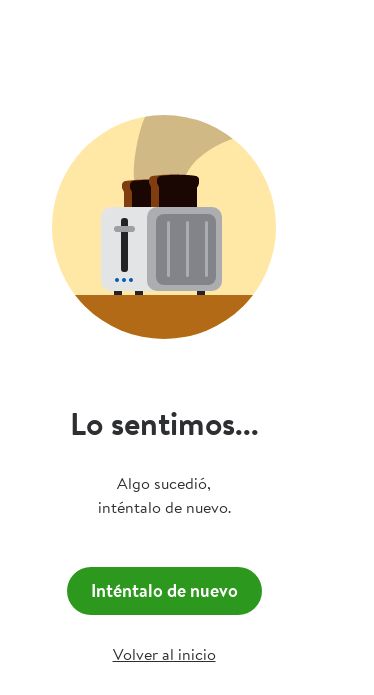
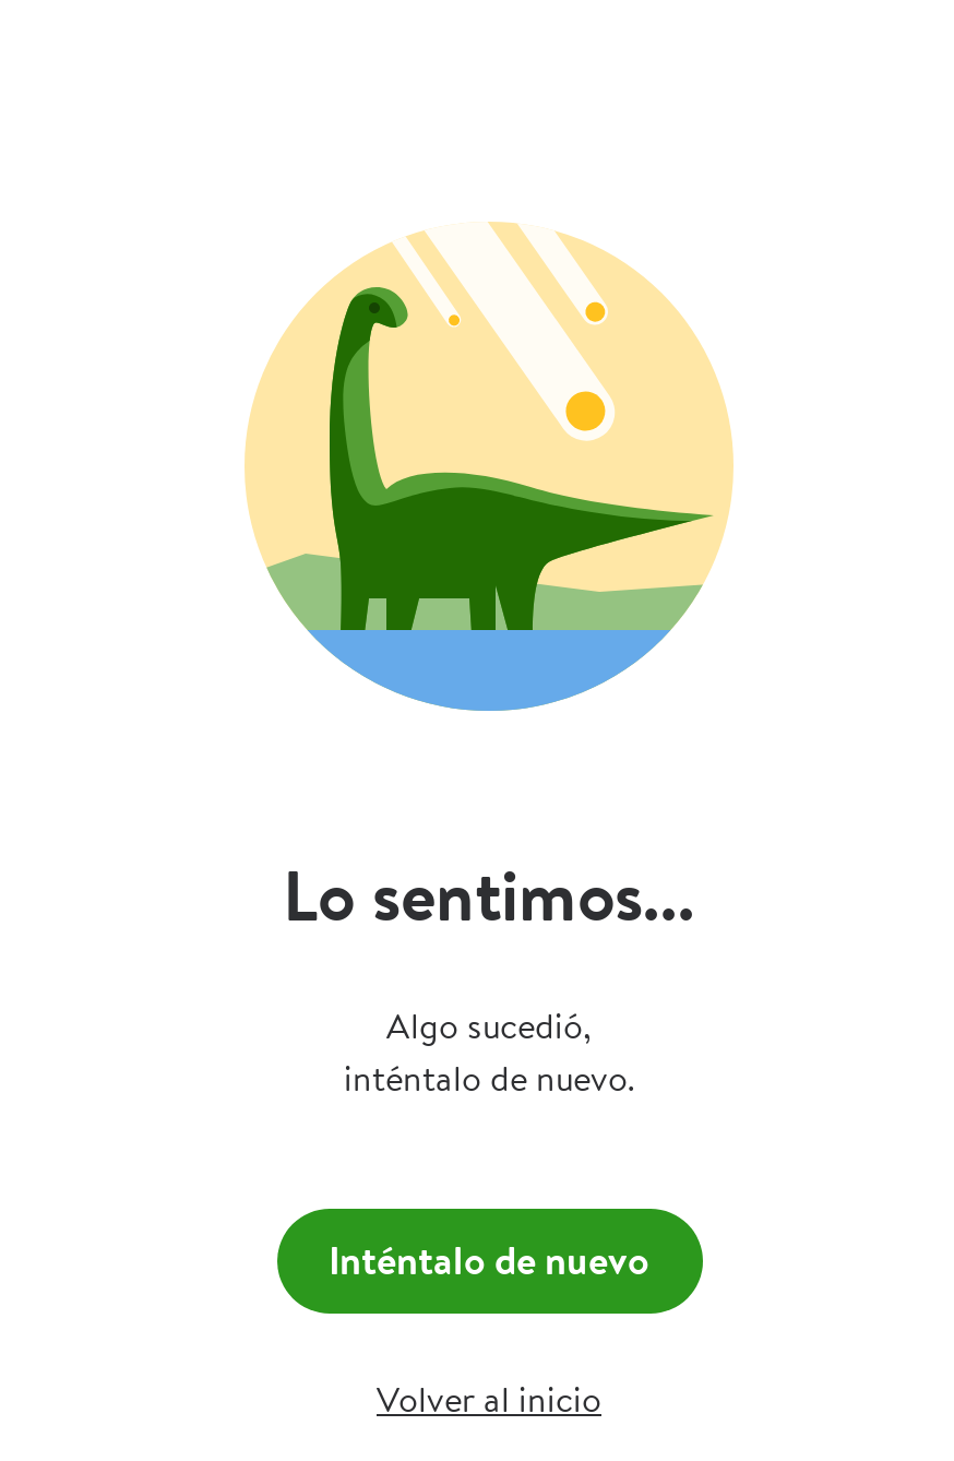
- [image]
+ [image]
